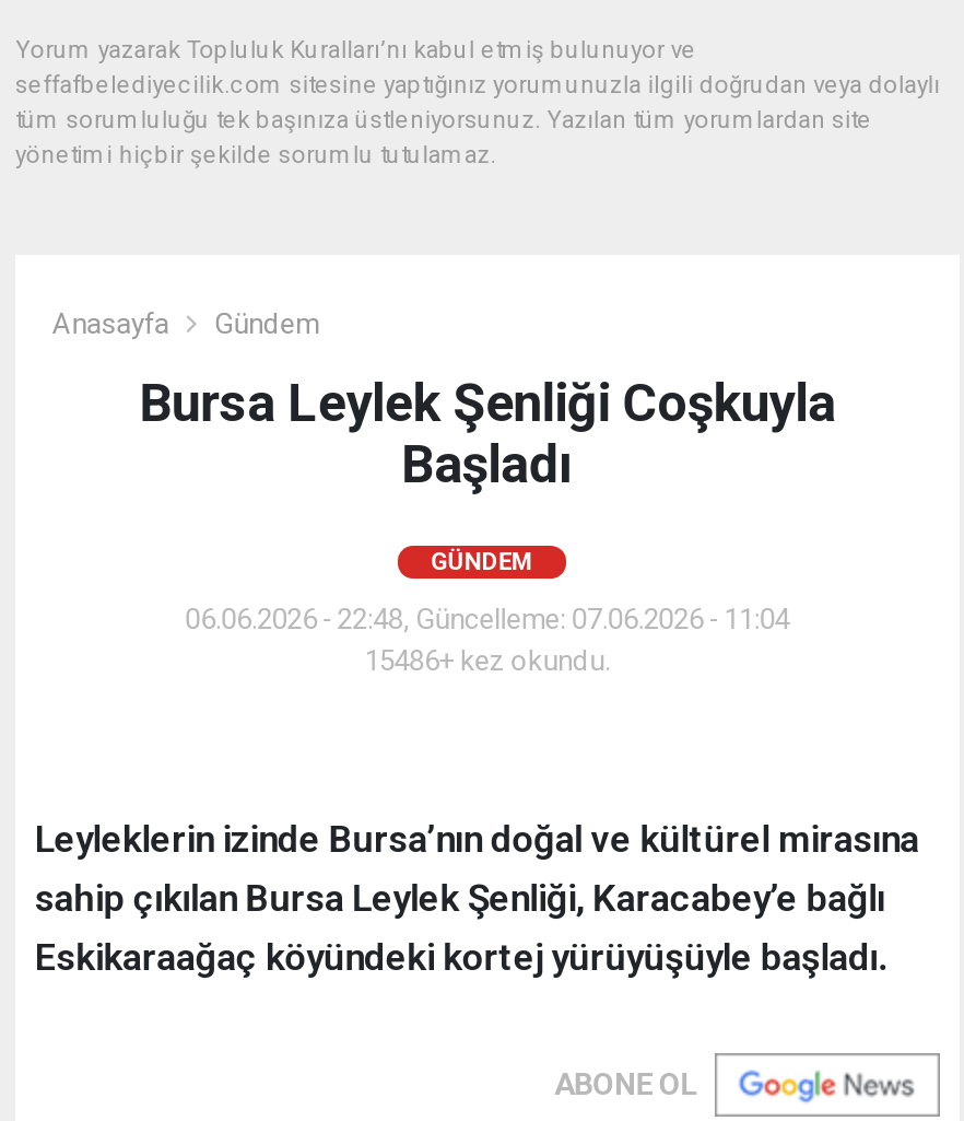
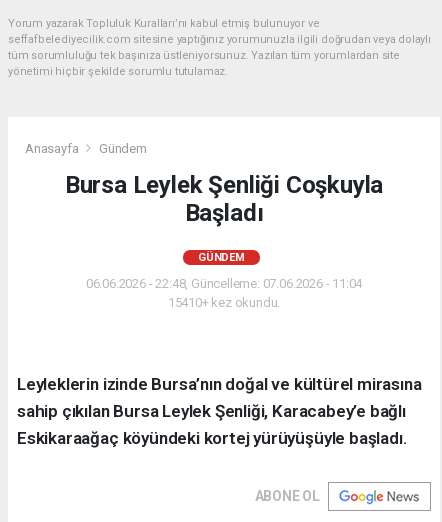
- 15486+ kez okundu.
+ 15410+ kez okundu.
